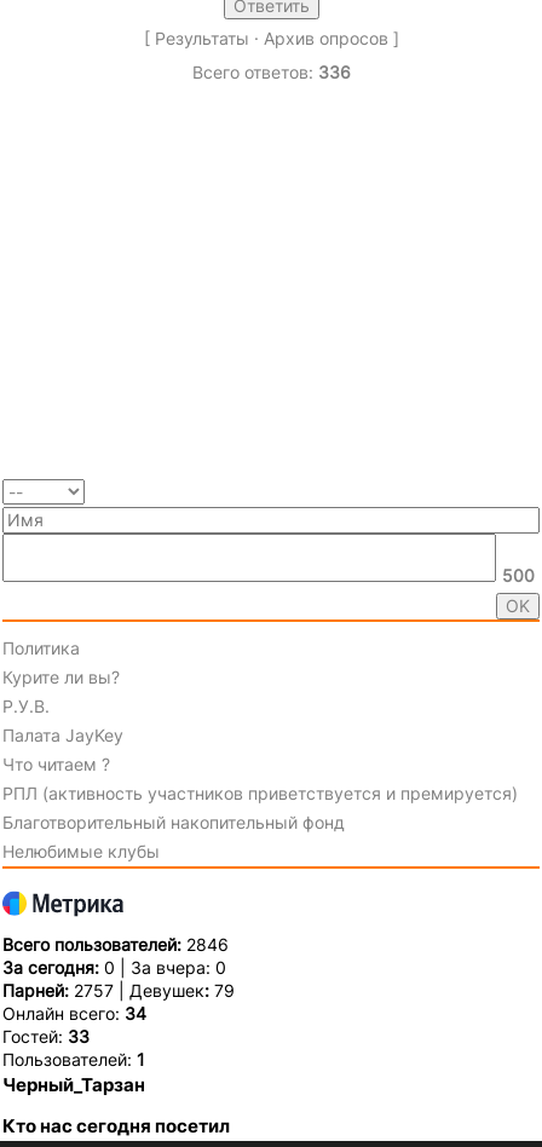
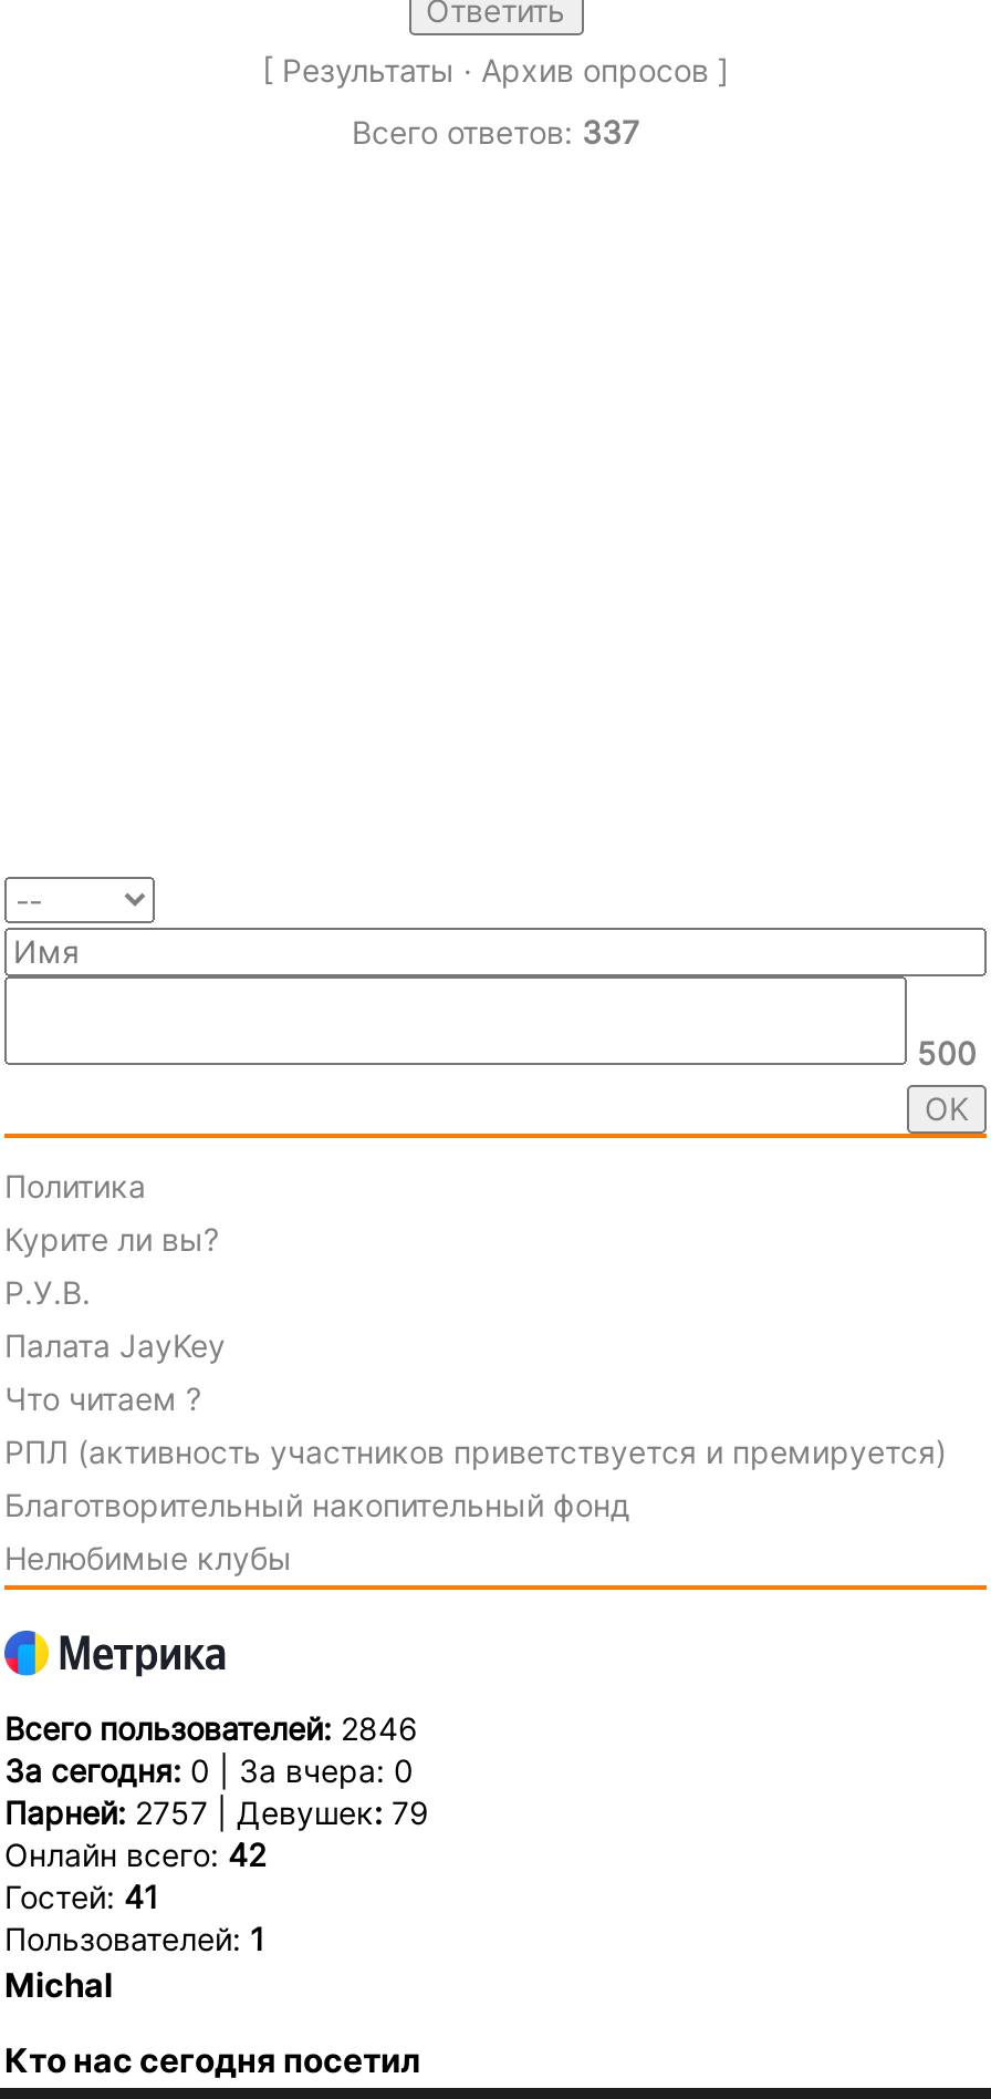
- Всего ответов: 336
+ Всего ответов: 337

- Онлайн всего: 34
+ Онлайн всего: 42

- Гостей: 33
+ Гостей: 41

- Черный_Тарзан
+ Michal
